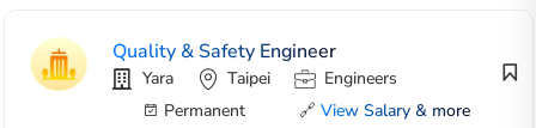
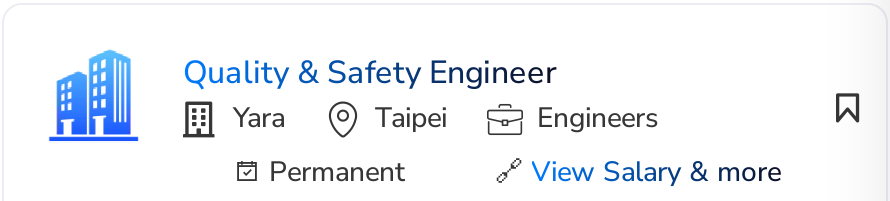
- [image]
+ [image]
